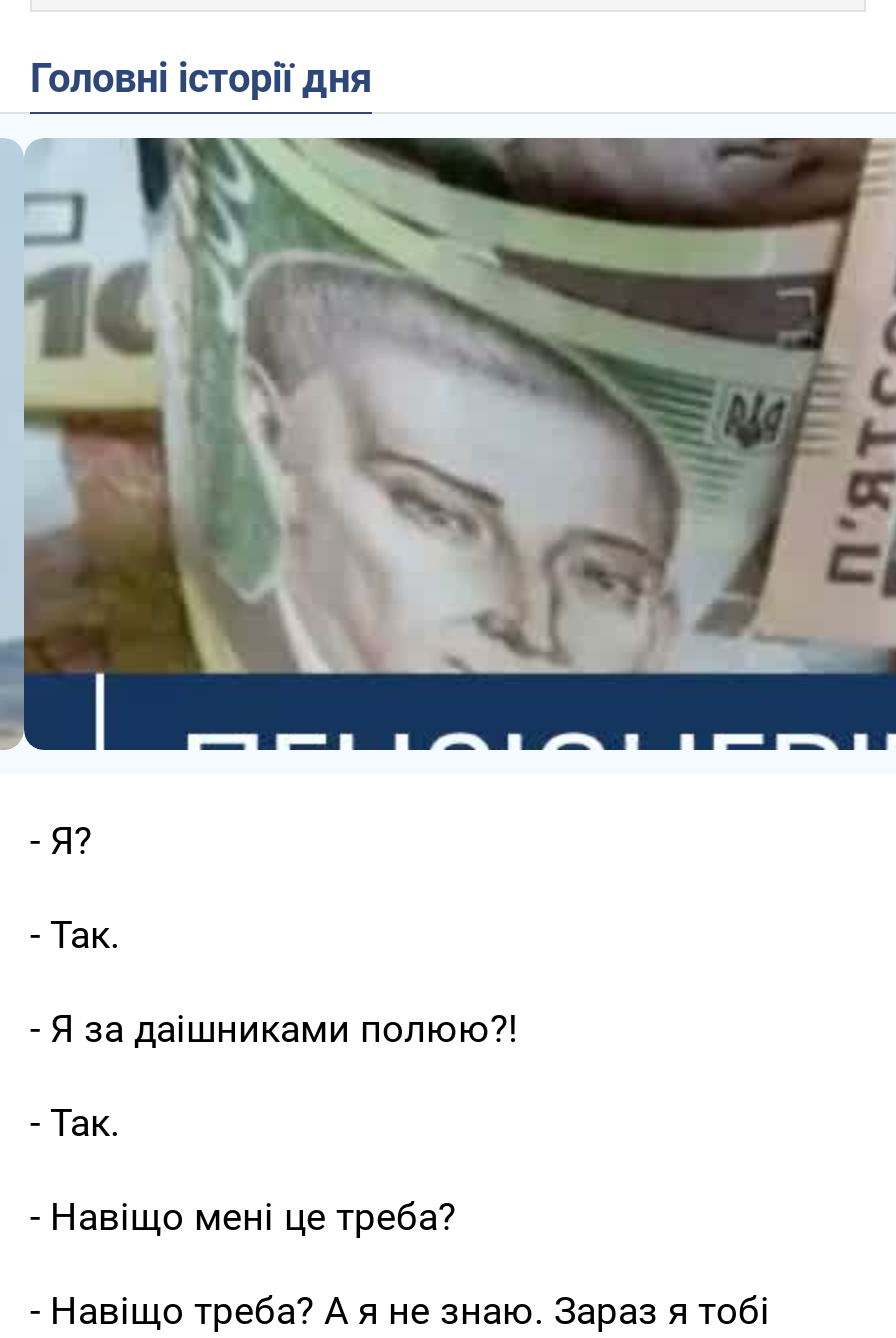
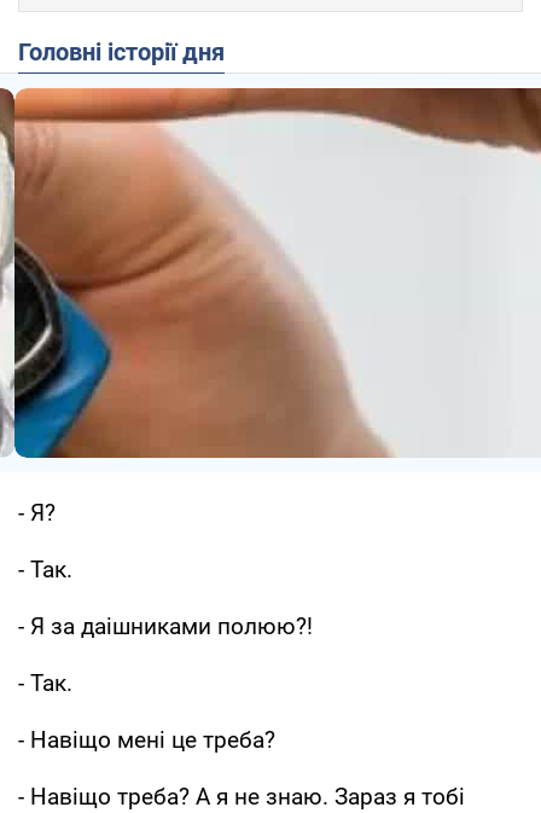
- [image]
+ [image]
